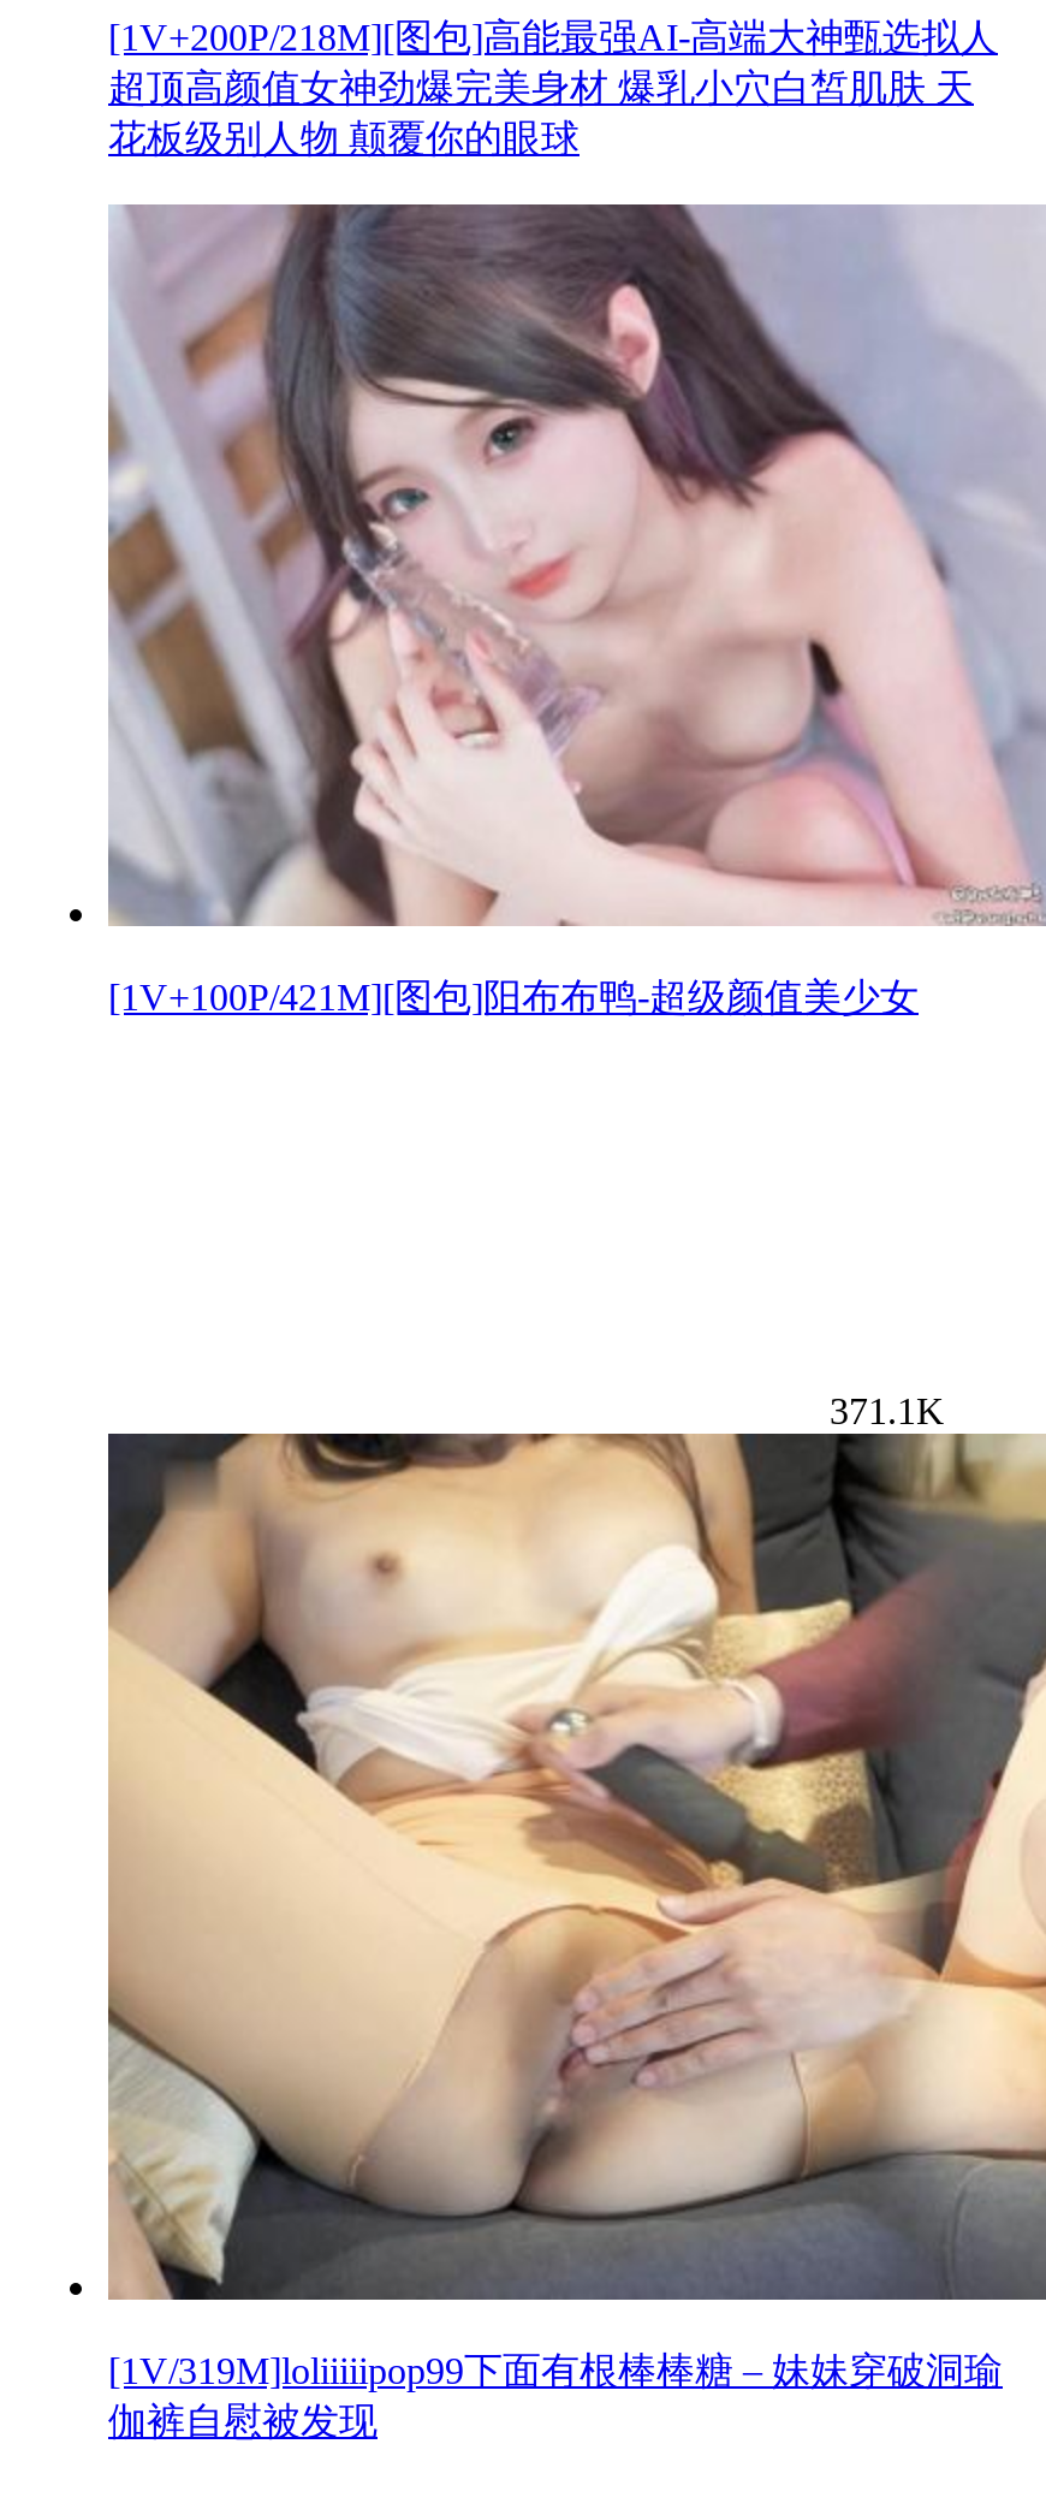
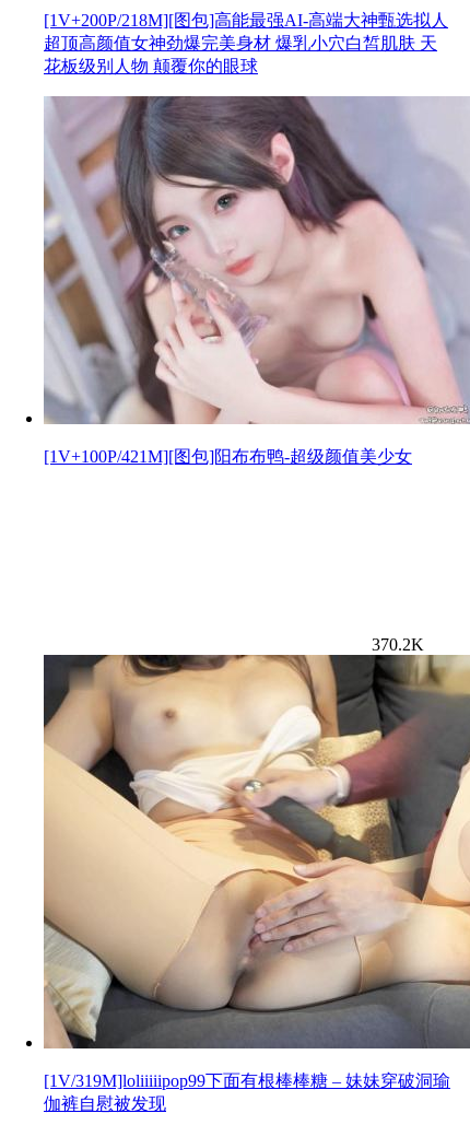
- 371.1K
+ 370.2K
